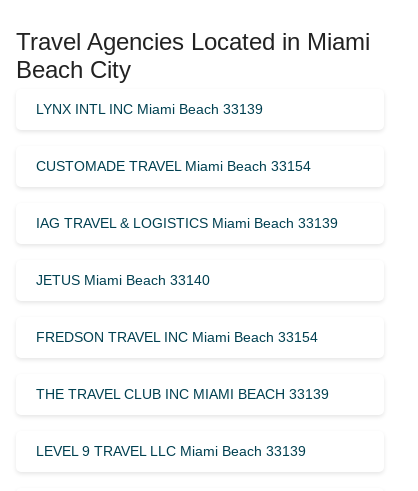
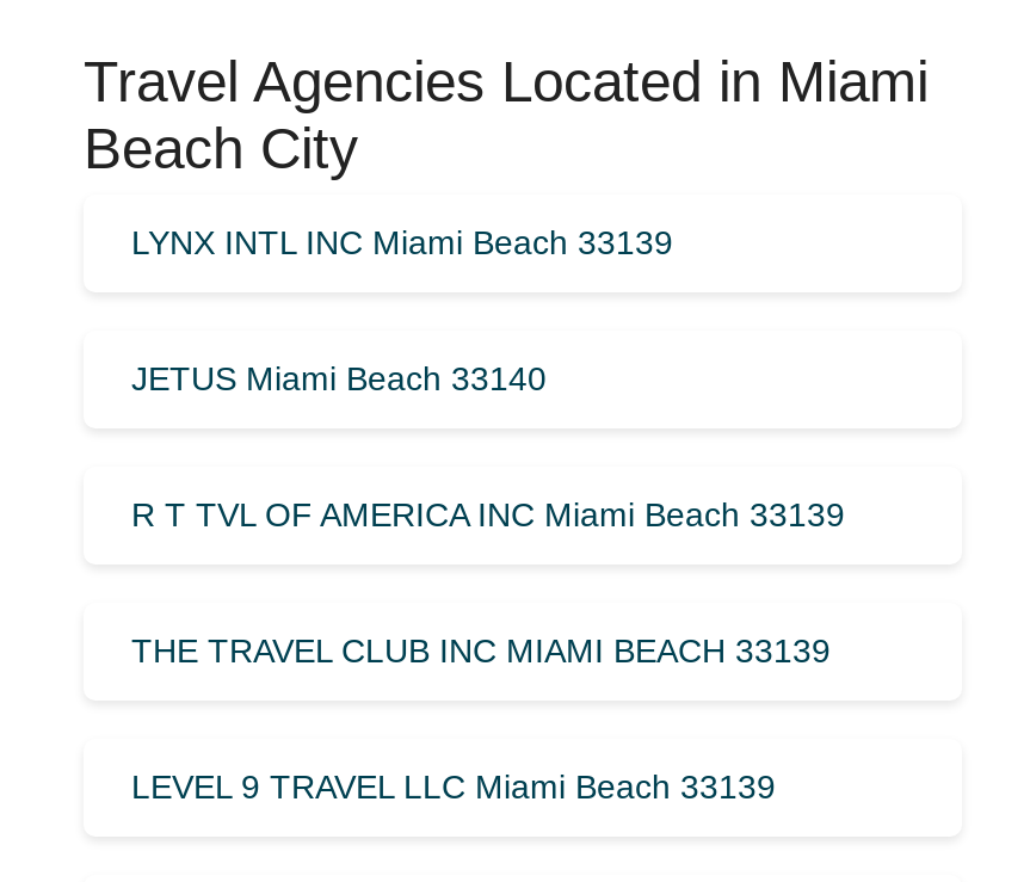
- CUSTOMADE TRAVEL Miami Beach 33154

- IAG TRAVEL & LOGISTICS Miami Beach 33139

- FREDSON TRAVEL INC Miami Beach 33154
+ R T TVL OF AMERICA INC Miami Beach 33139
